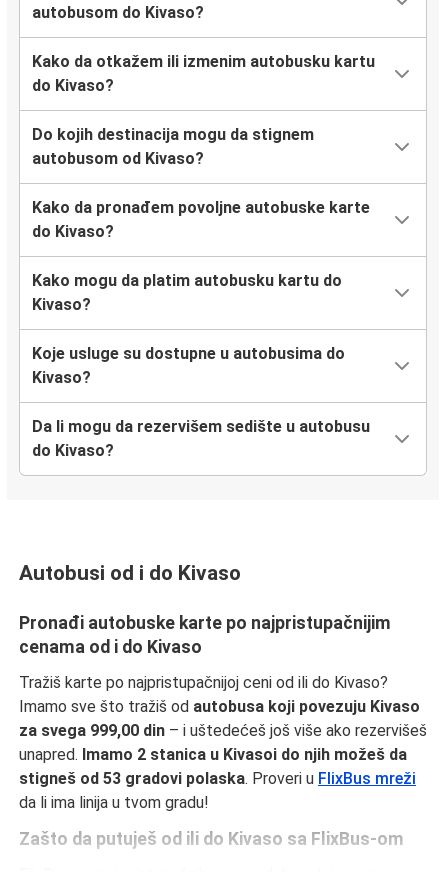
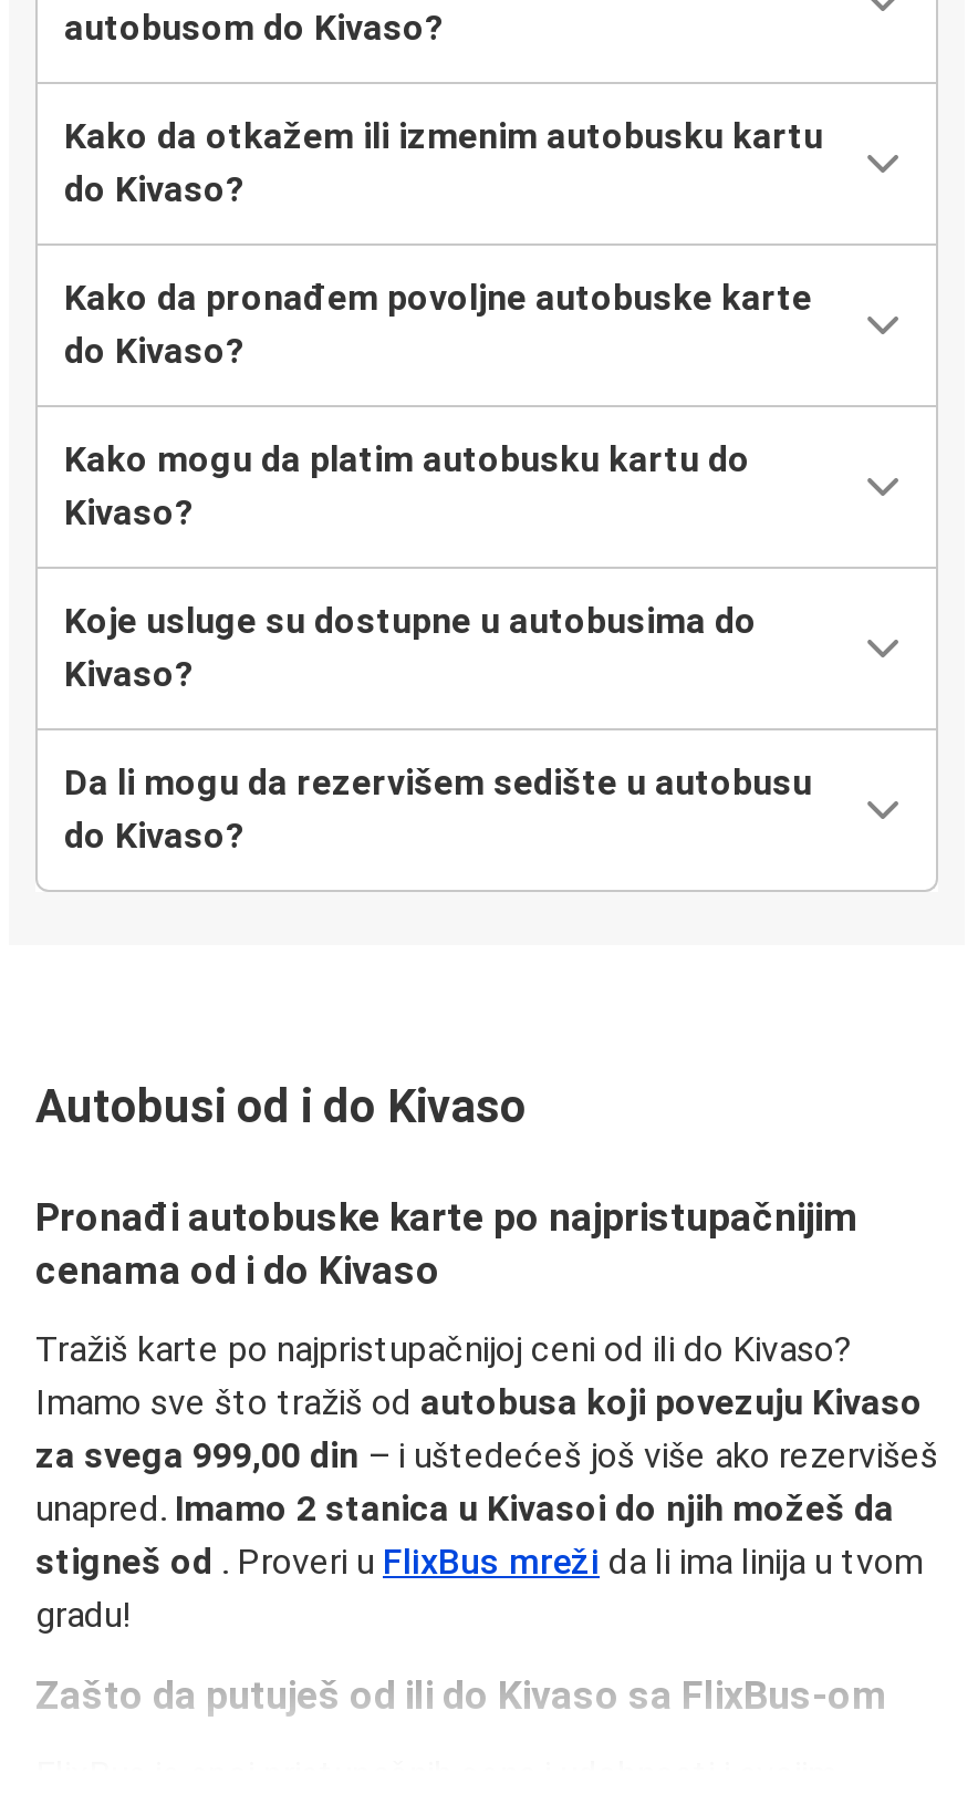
- Do kojih destinacija mogu da stignem
- autobusom od Kivaso?

- stigneš od 53 gradovi polaska. Proveri u FlixBus mreži
- da li ima linija u tvom gradu!
+ stigneš od. Proveri u FlixBus mreži da li ima linija u tvom
+ gradu!
